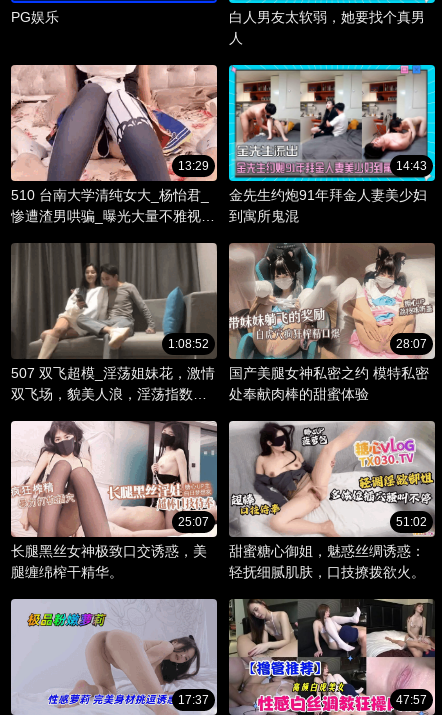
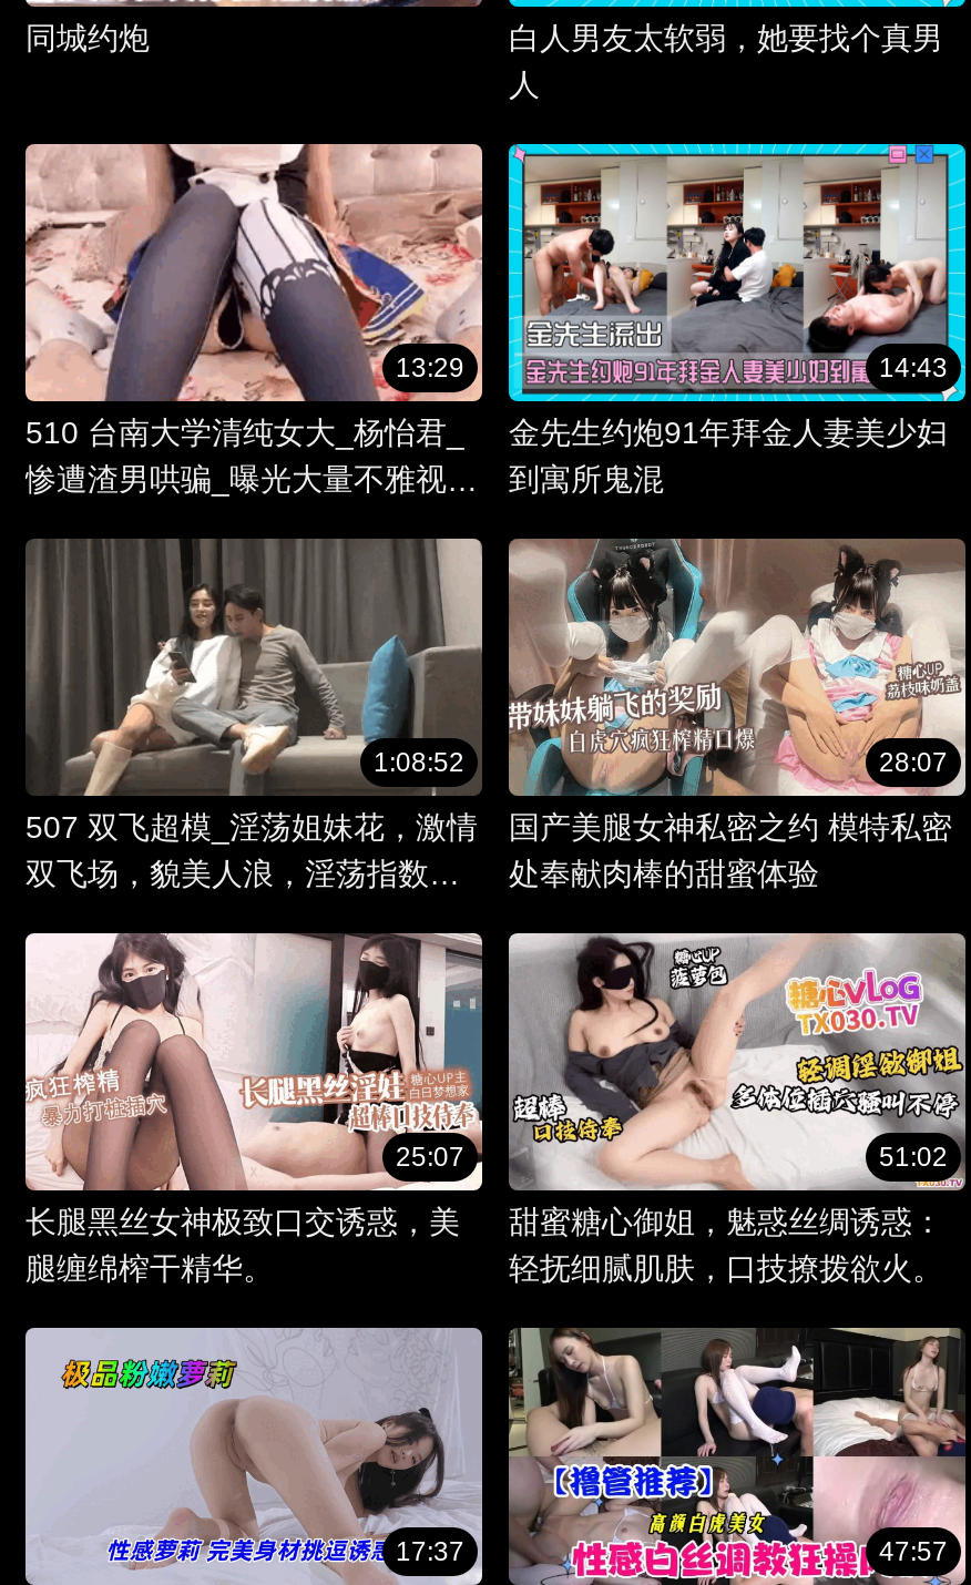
- PG娱乐
+ 同城约炮
